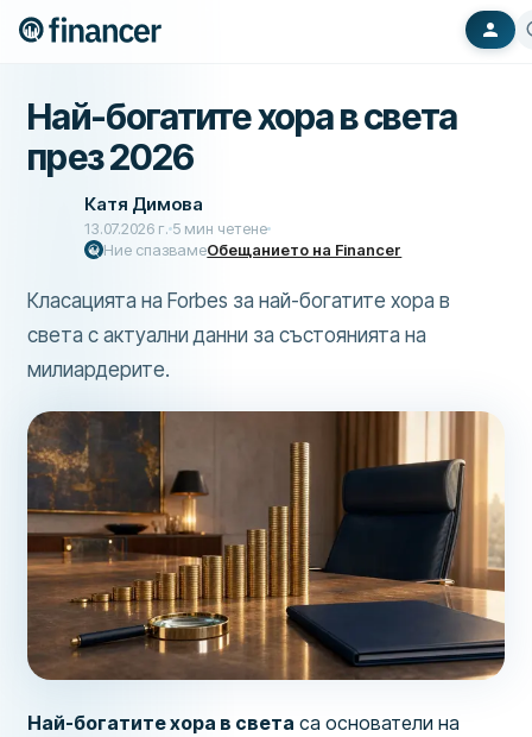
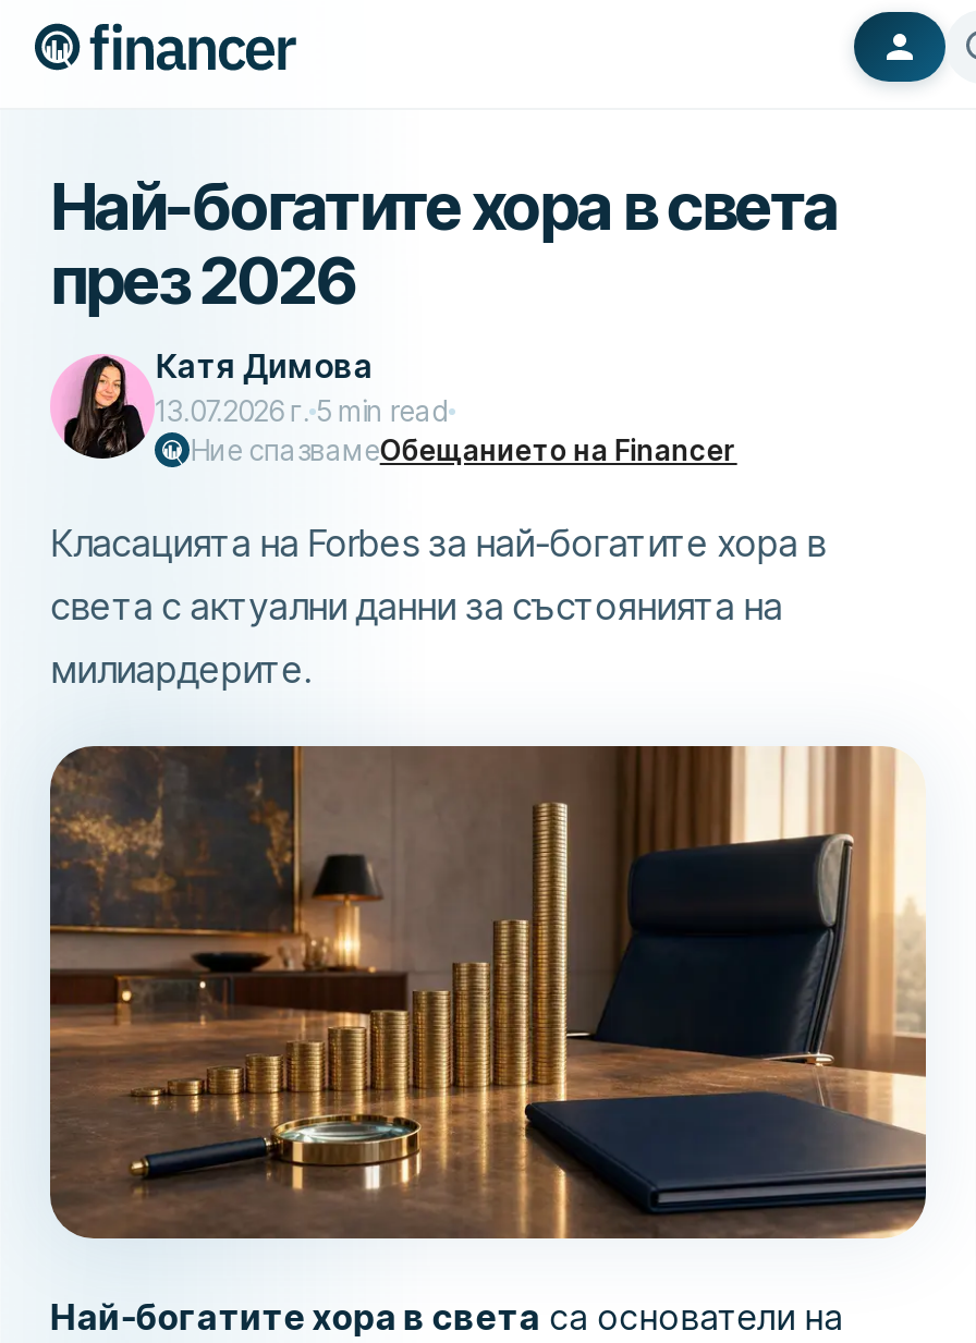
+ [image]

- 13.07.2026 г. 5 мин четене
+ 13.07.2026 г. 5 min read
